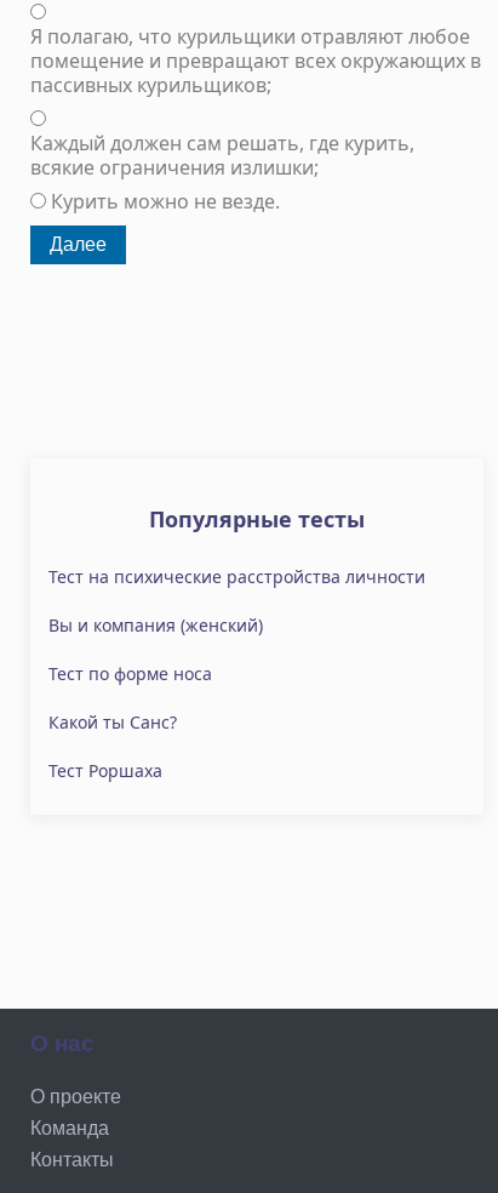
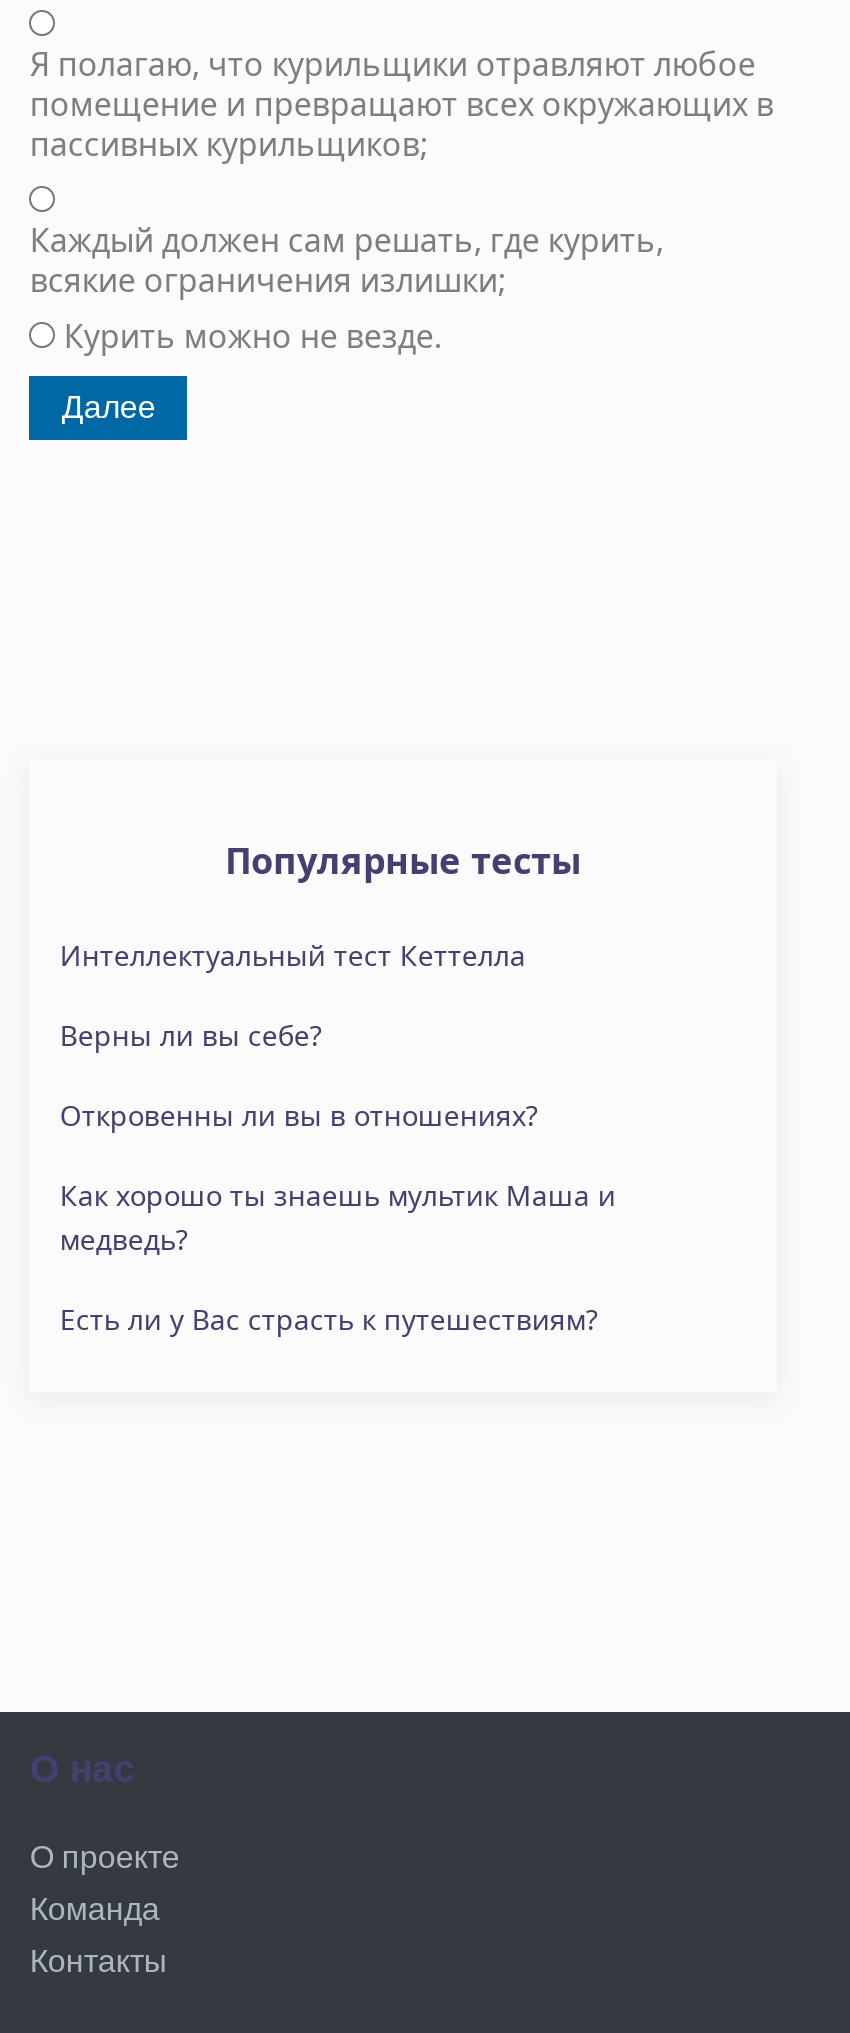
- Тест на психические расстройства личности
+ Интеллектуальный тест Кеттелла

- Вы и компания (женский)
+ Верны ли вы себе?

- Тест по форме носа
+ Откровенны ли вы в отношениях?

- Какой ты Санс?
+ Как хорошо ты знаешь мультик Маша и
+ медведь?

- Тест Роршаха
+ Есть ли у Вас страсть к путешествиям?
